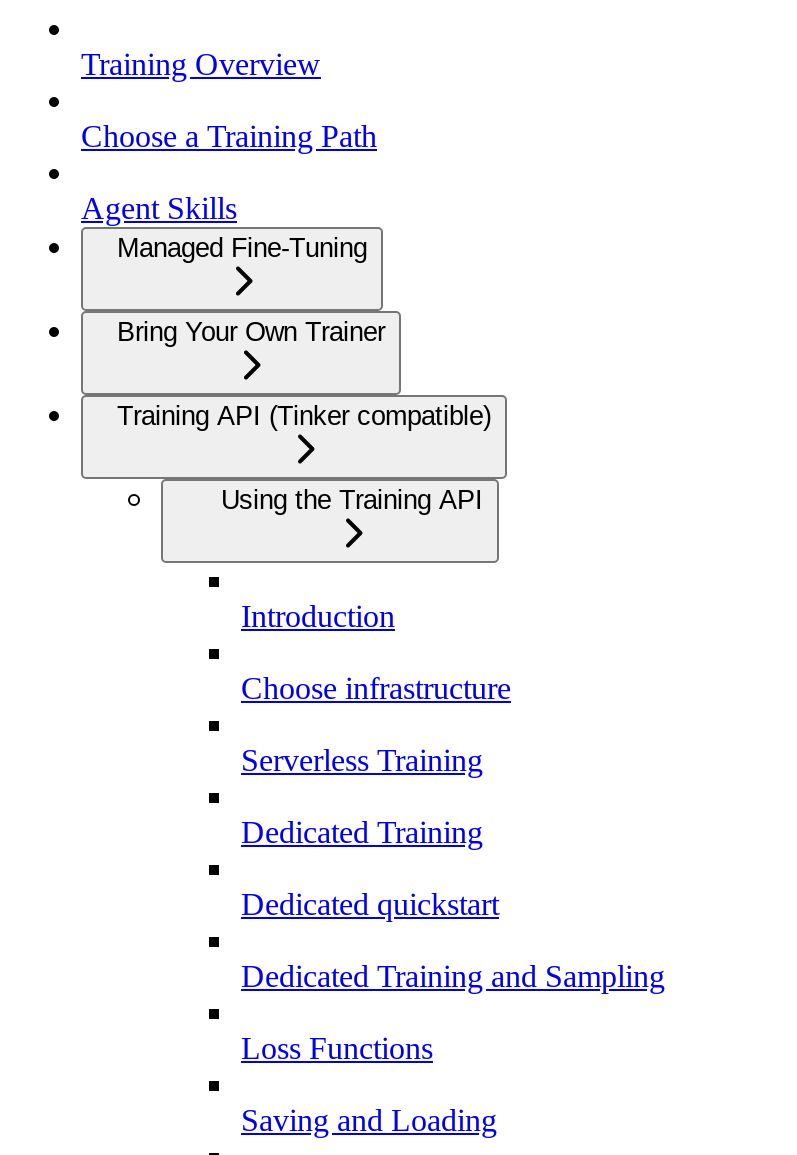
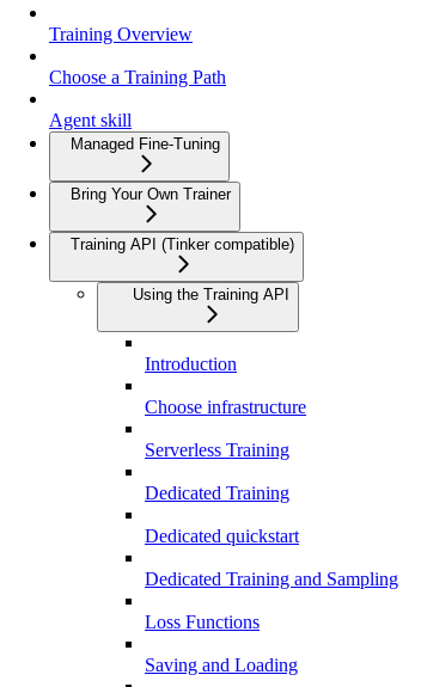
- Agent Skills
+ Agent skill
